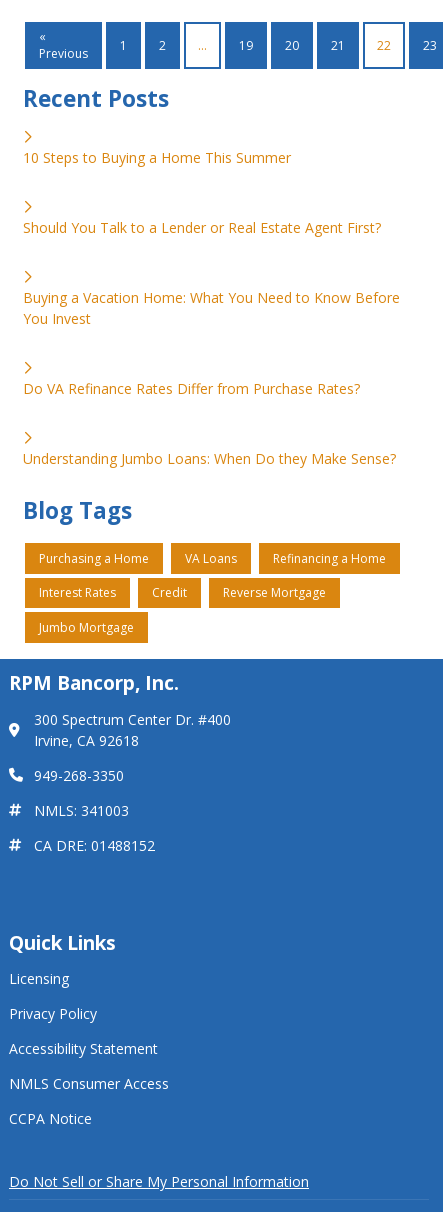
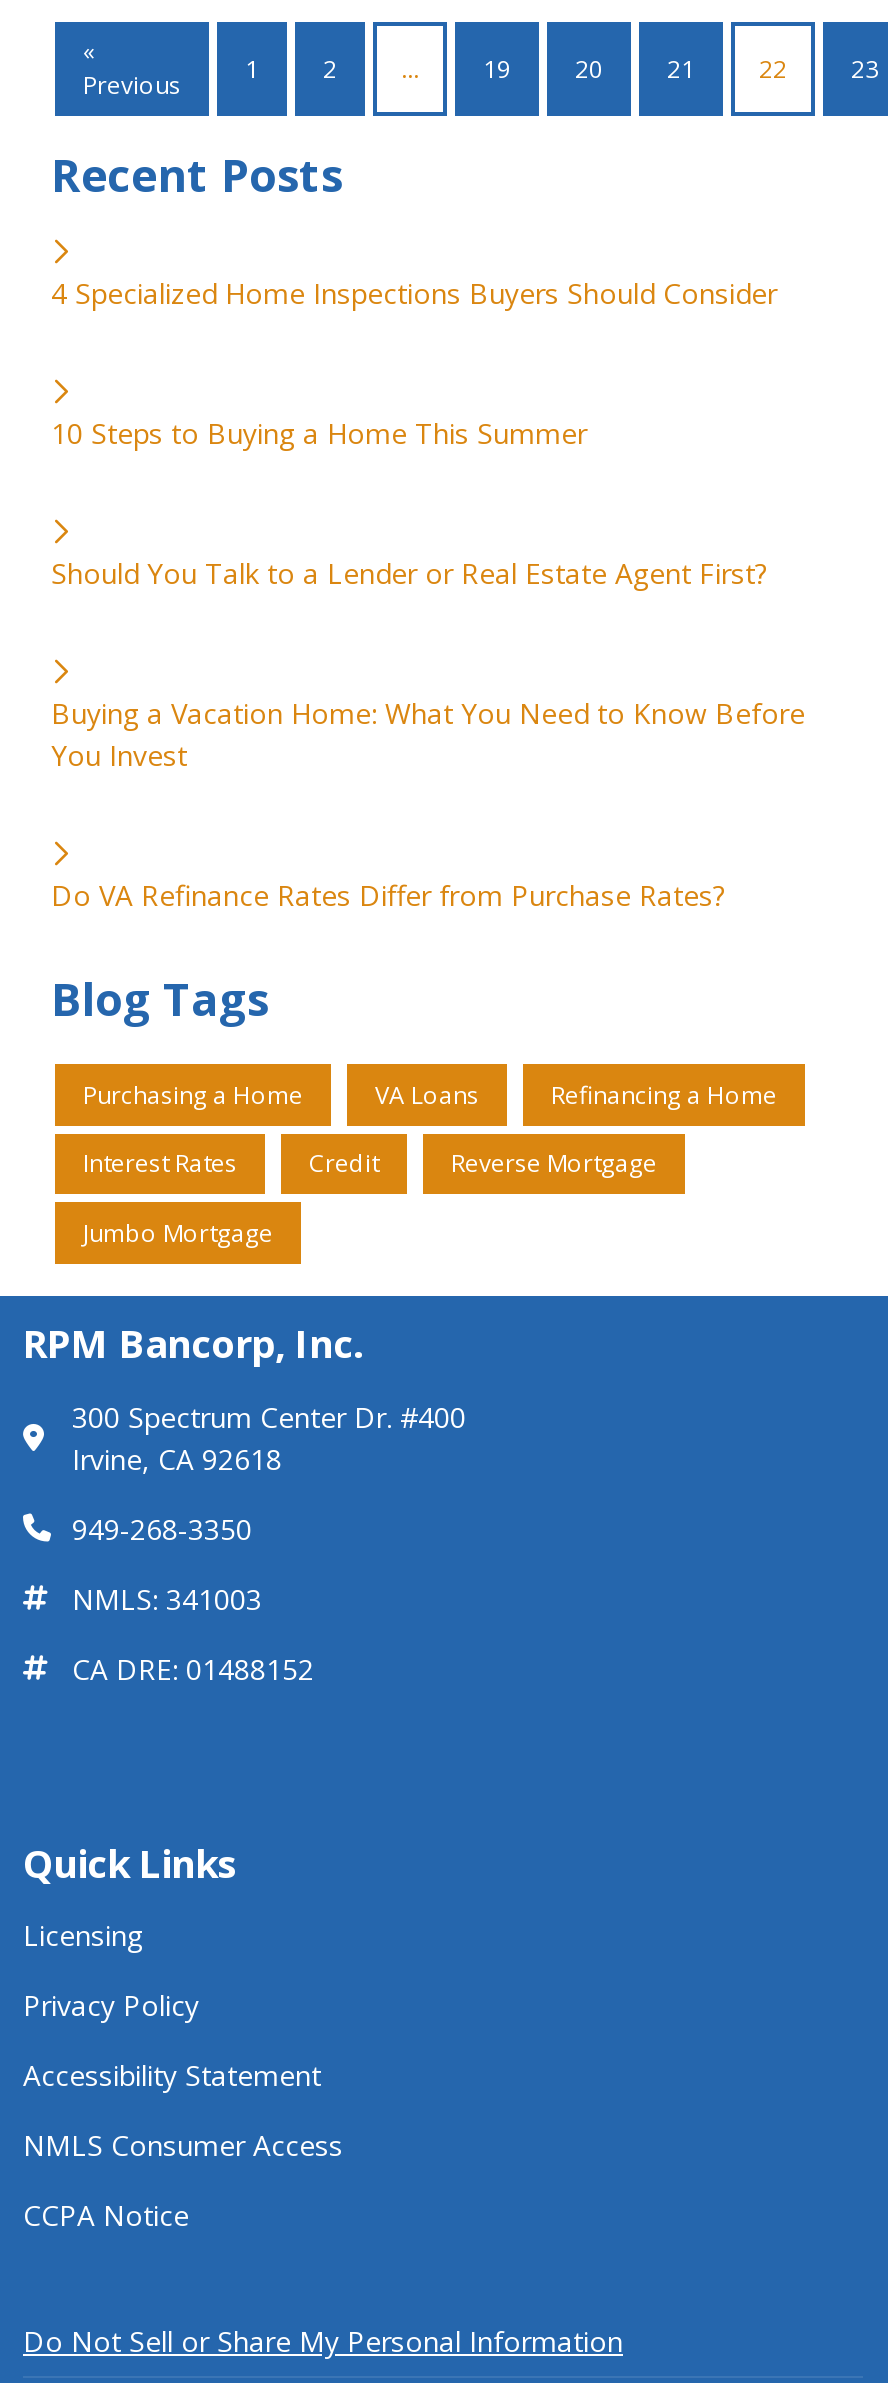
+ 4 Specialized Home Inspections Buyers Should Consider

moved down: 10 Steps to Buying a Home This Summer | Should You Talk to a Lender or Real Estate Agent First? | Buying a Vacation Home: What You Need to Know Before | You Invest | Do VA Refinance Rates Differ from Purchase Rates?

- Understanding Jumbo Loans: When Do they Make Sense?
